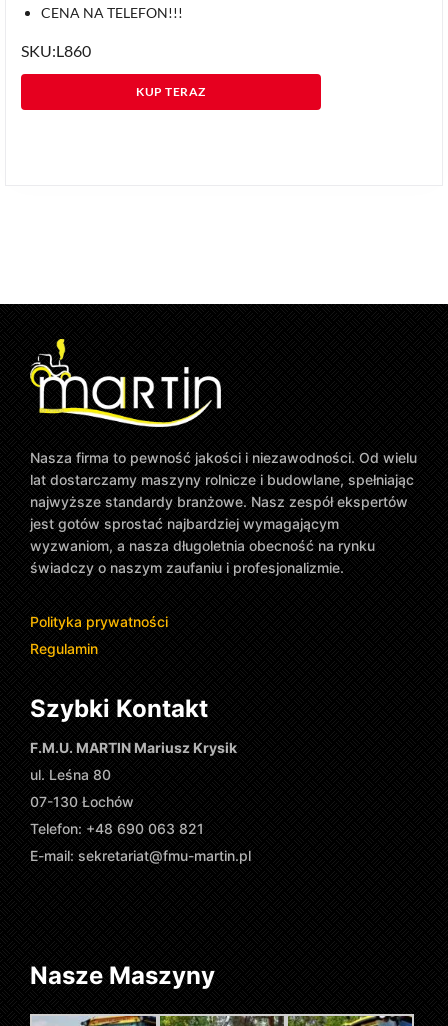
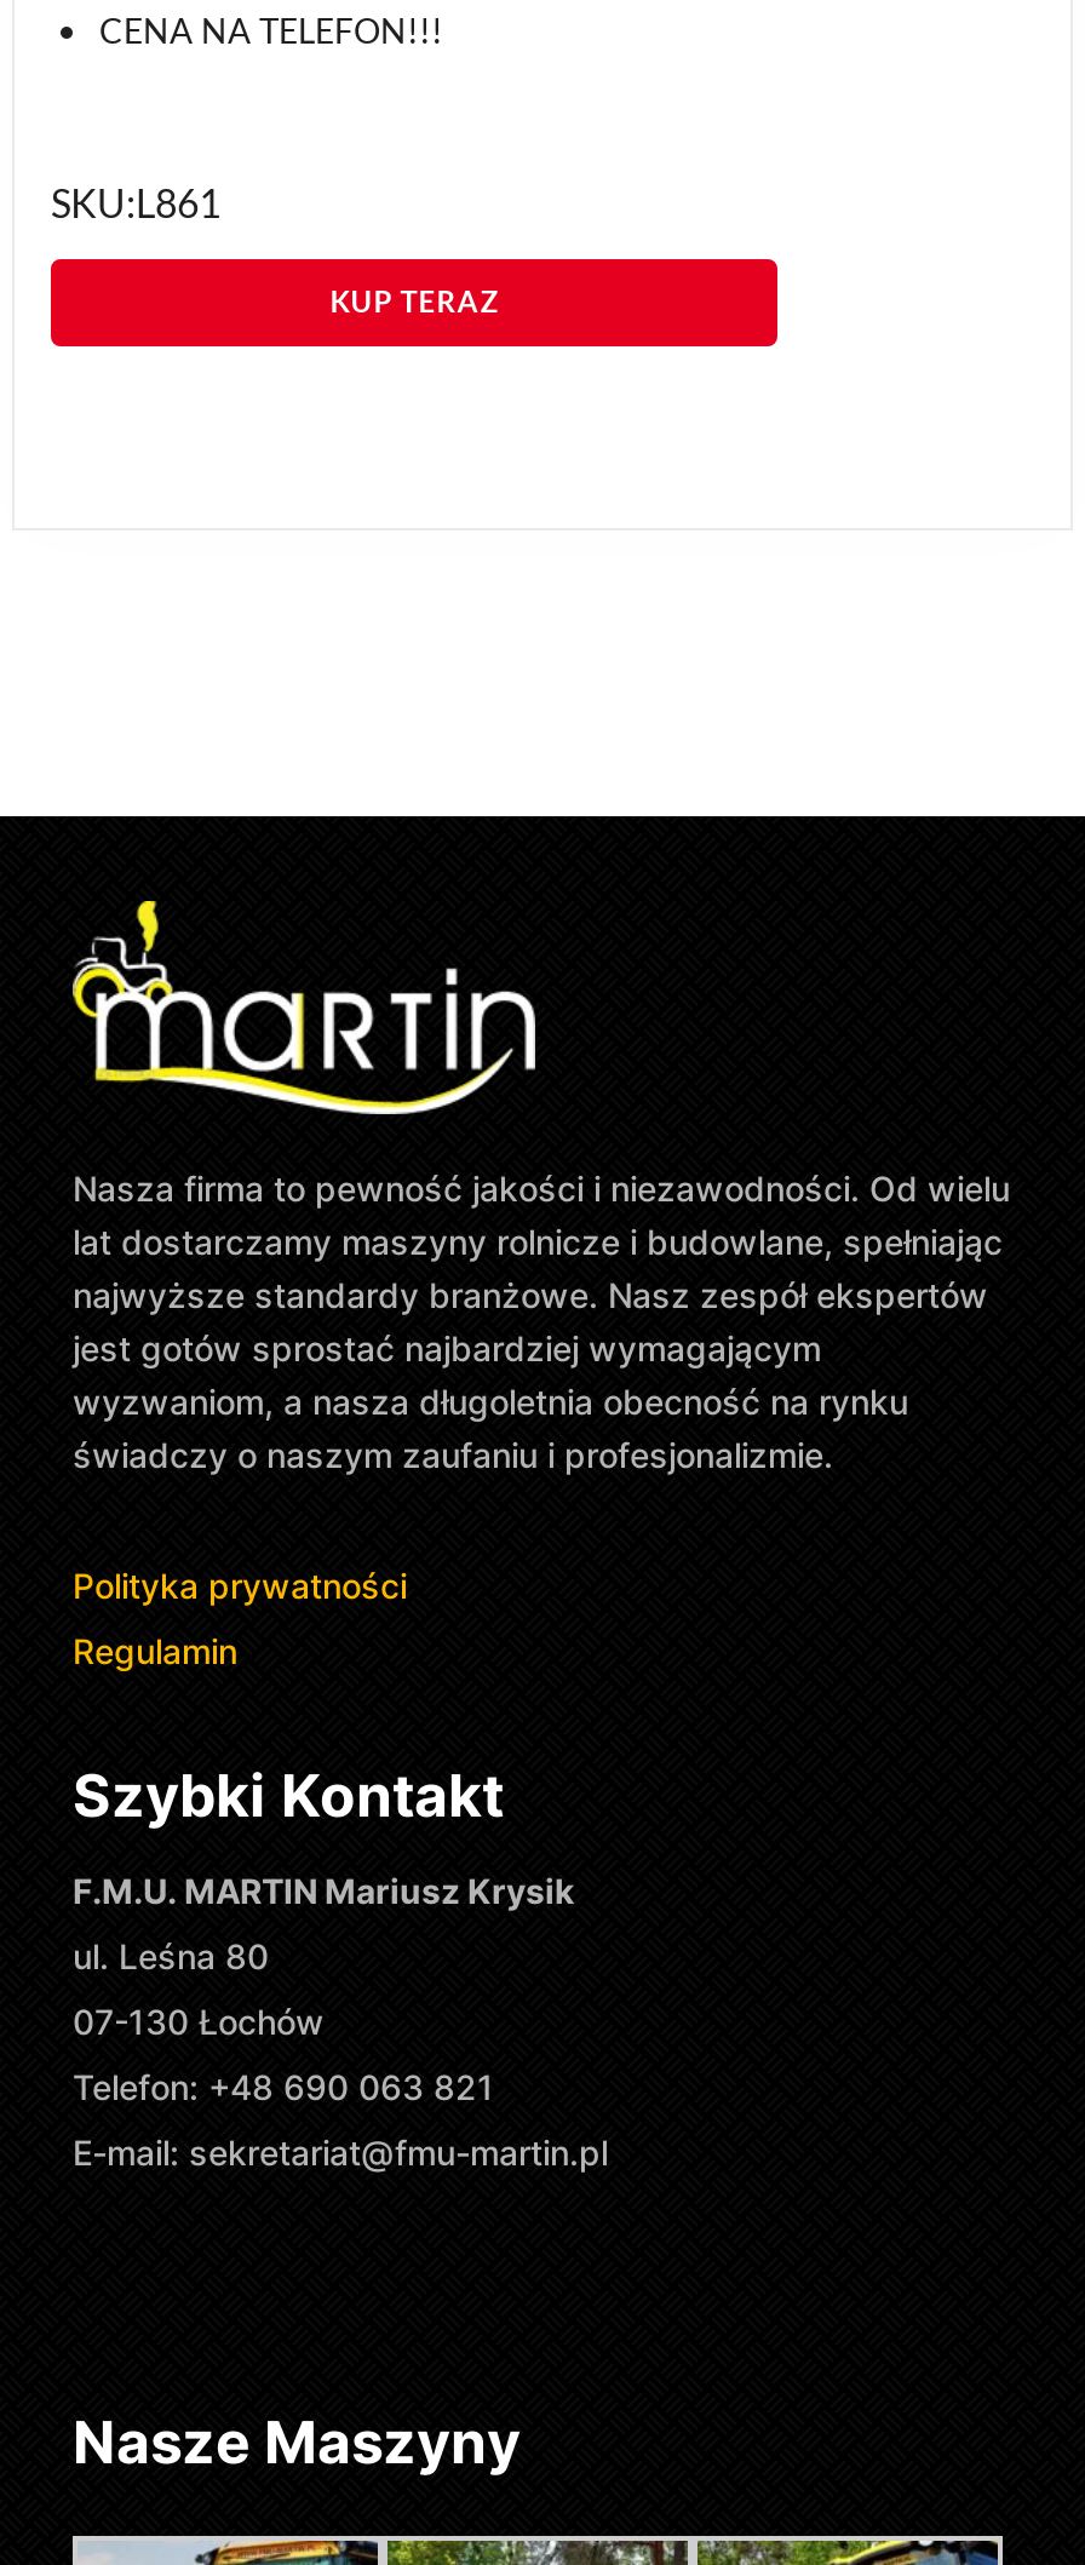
- SKU:L860
+ SKU:L861
